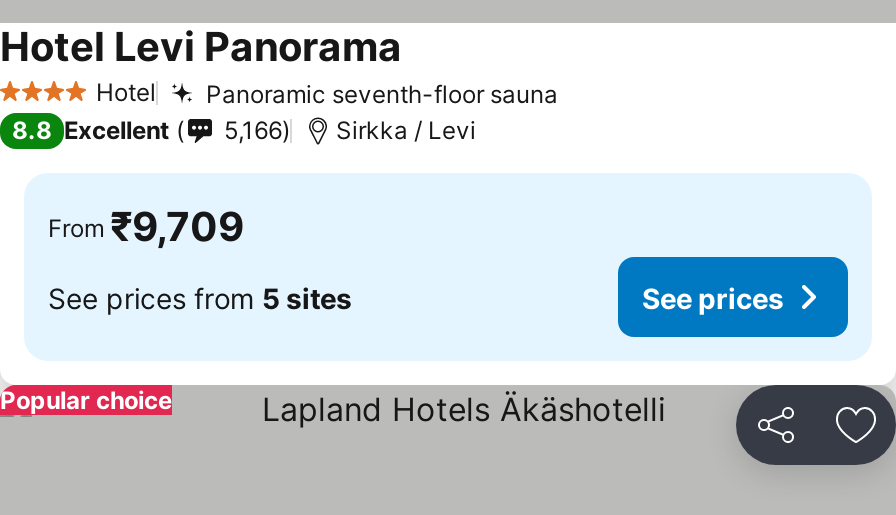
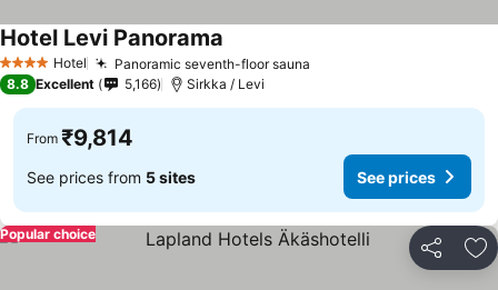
- From ₹9,709
+ From ₹9,814
